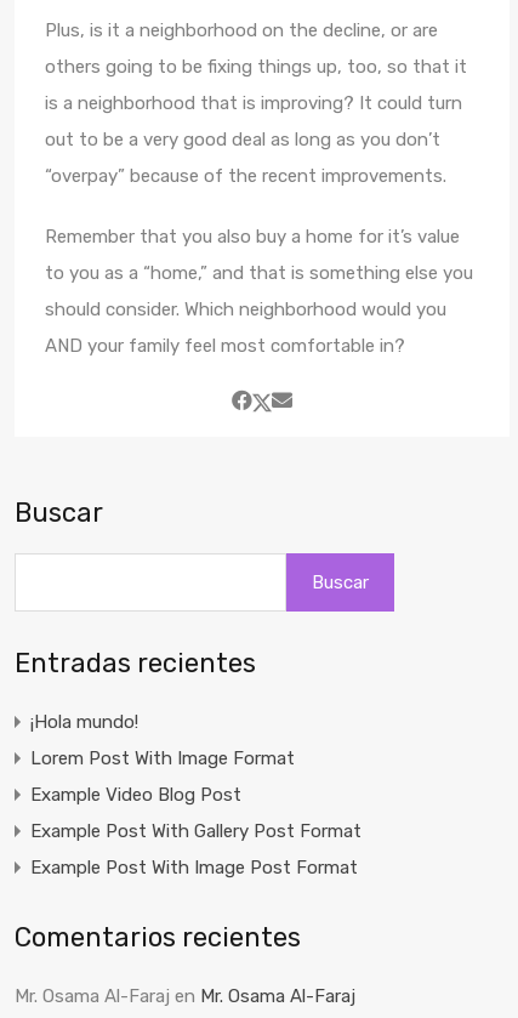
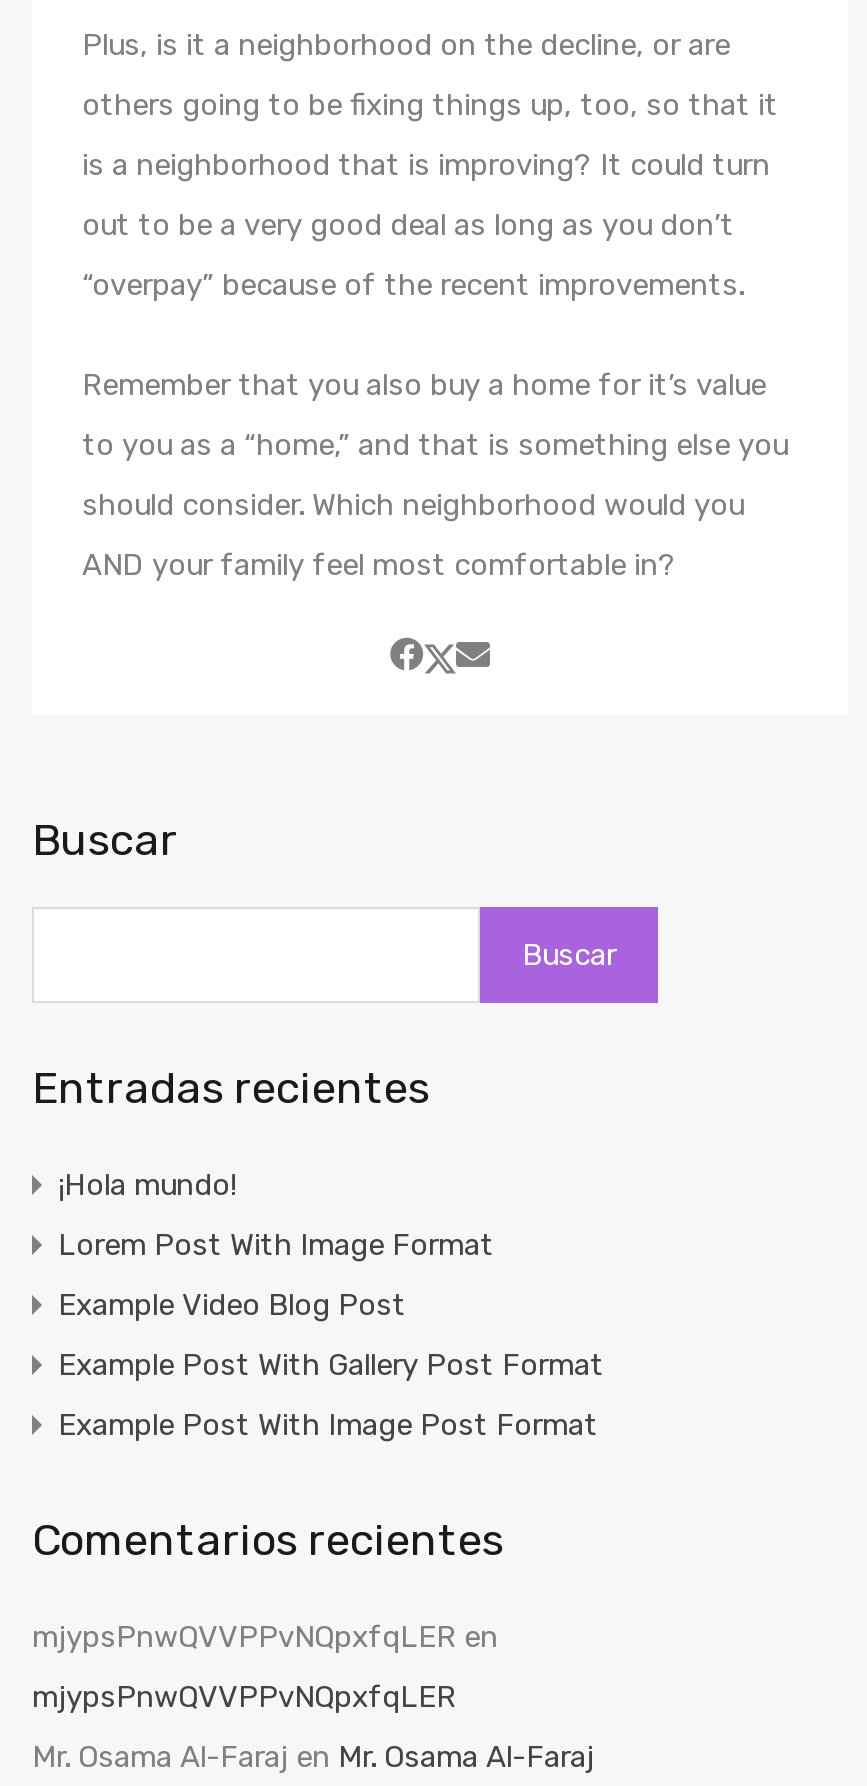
+ mjypsPnwQVVPPvNQpxfqLER en
+ mjypsPnwQVVPPvNQpxfqLER
